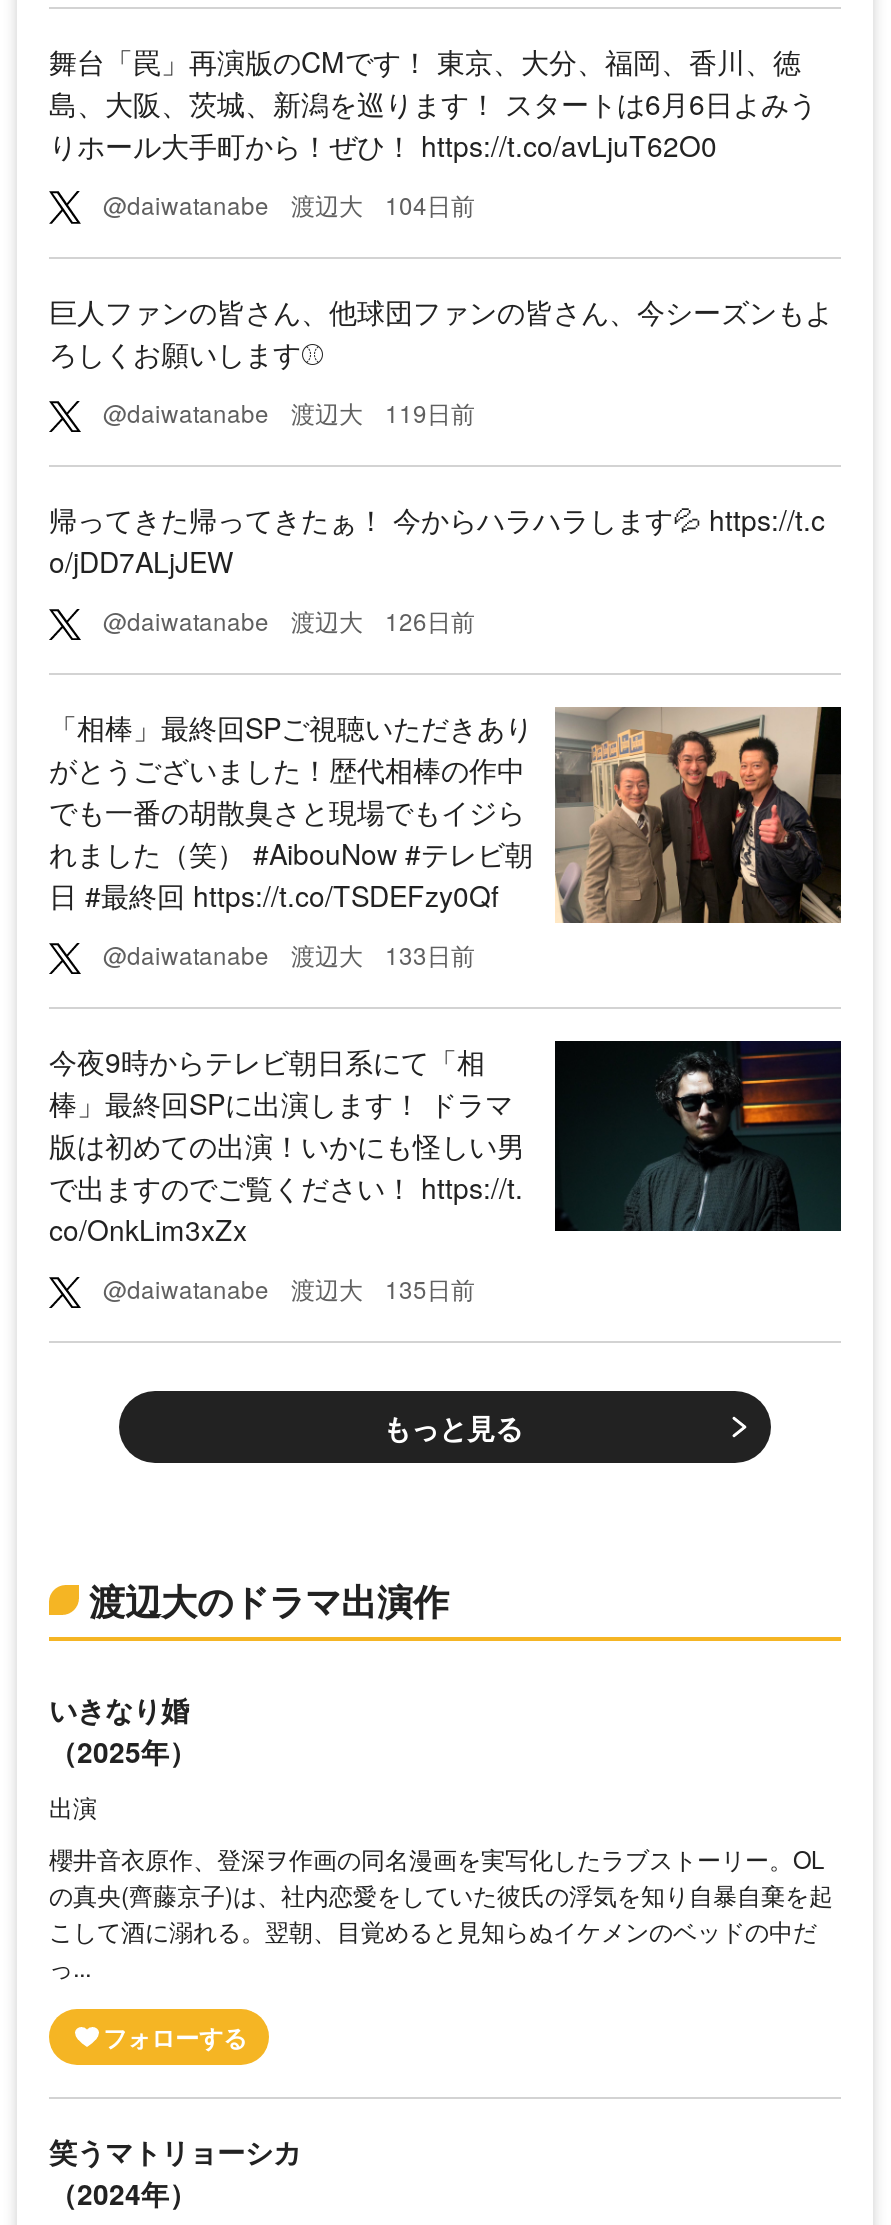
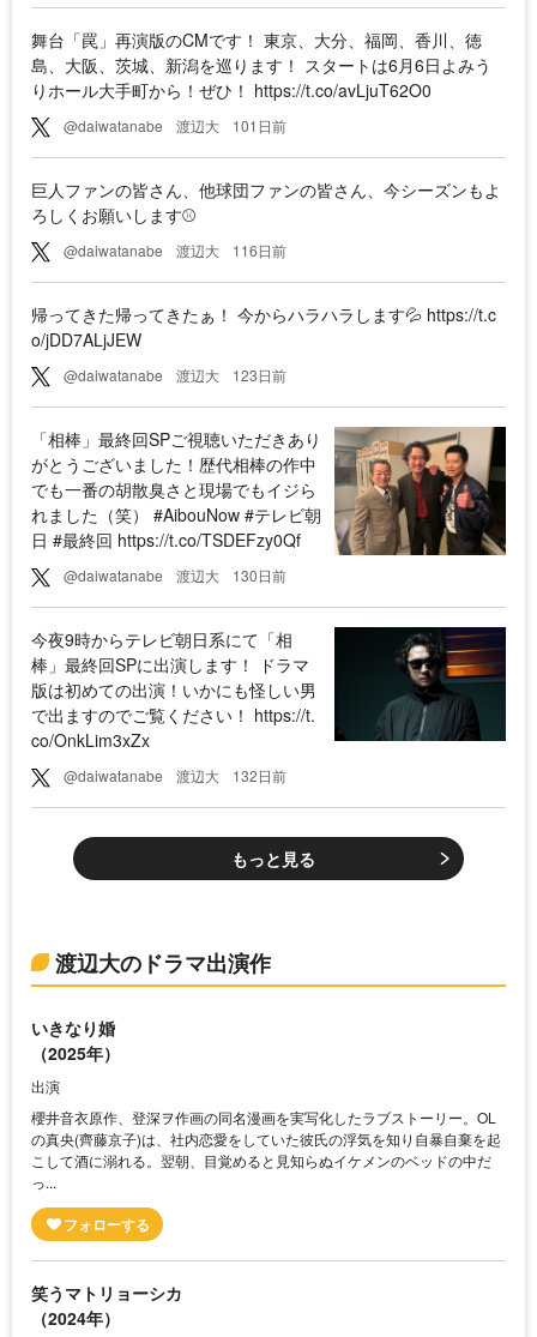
- @daiwatanabe 渡辺大 104日前
+ @daiwatanabe 渡辺大 101日前

- @daiwatanabe 渡辺大 119日前
+ @daiwatanabe 渡辺大 116日前

- @daiwatanabe 渡辺大 126日前
+ @daiwatanabe 渡辺大 123日前

- @daiwatanabe 渡辺大 133日前
+ @daiwatanabe 渡辺大 130日前

- @daiwatanabe 渡辺大 135日前
+ @daiwatanabe 渡辺大 132日前
